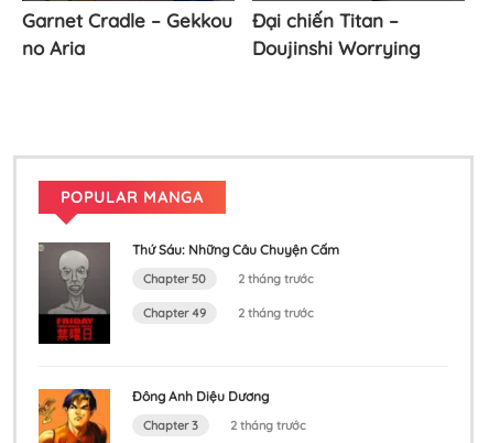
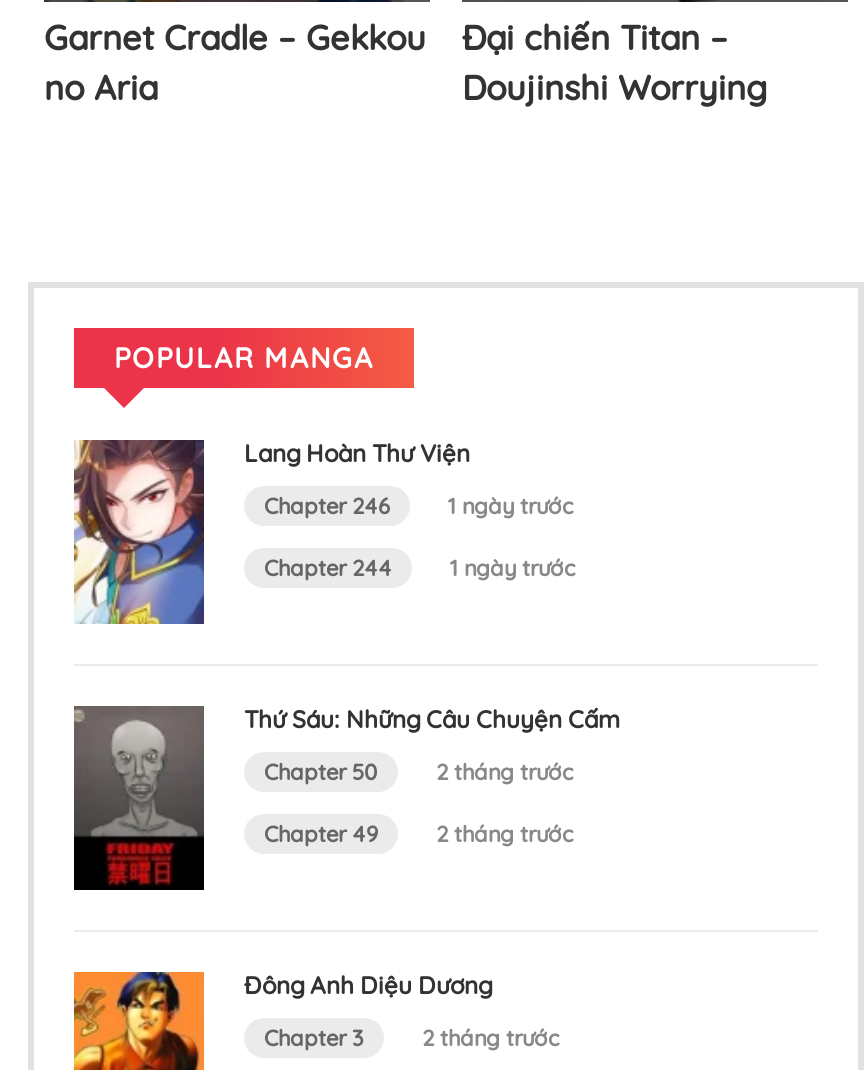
+ [image]
+ Lang Hoàn Thư Viện
+ Chapter 246
+ 1 ngày trước
+ Chapter 244
+ 1 ngày trước
